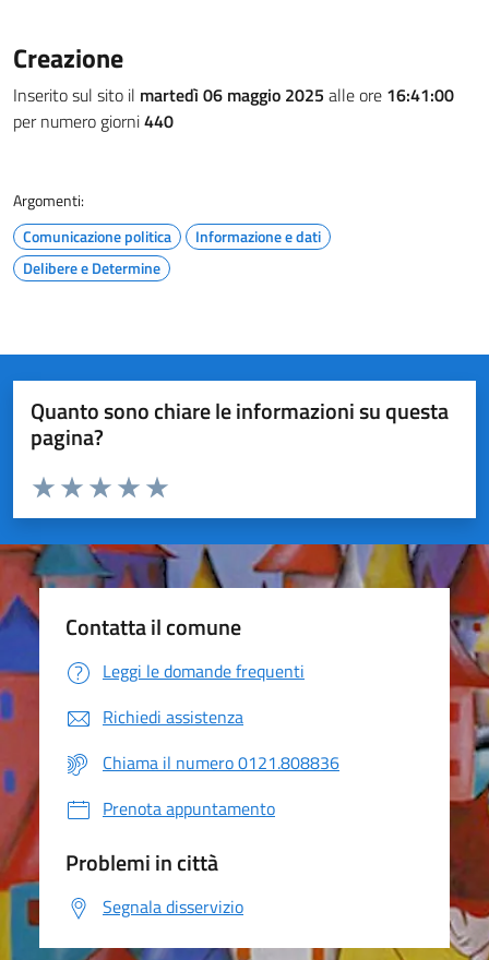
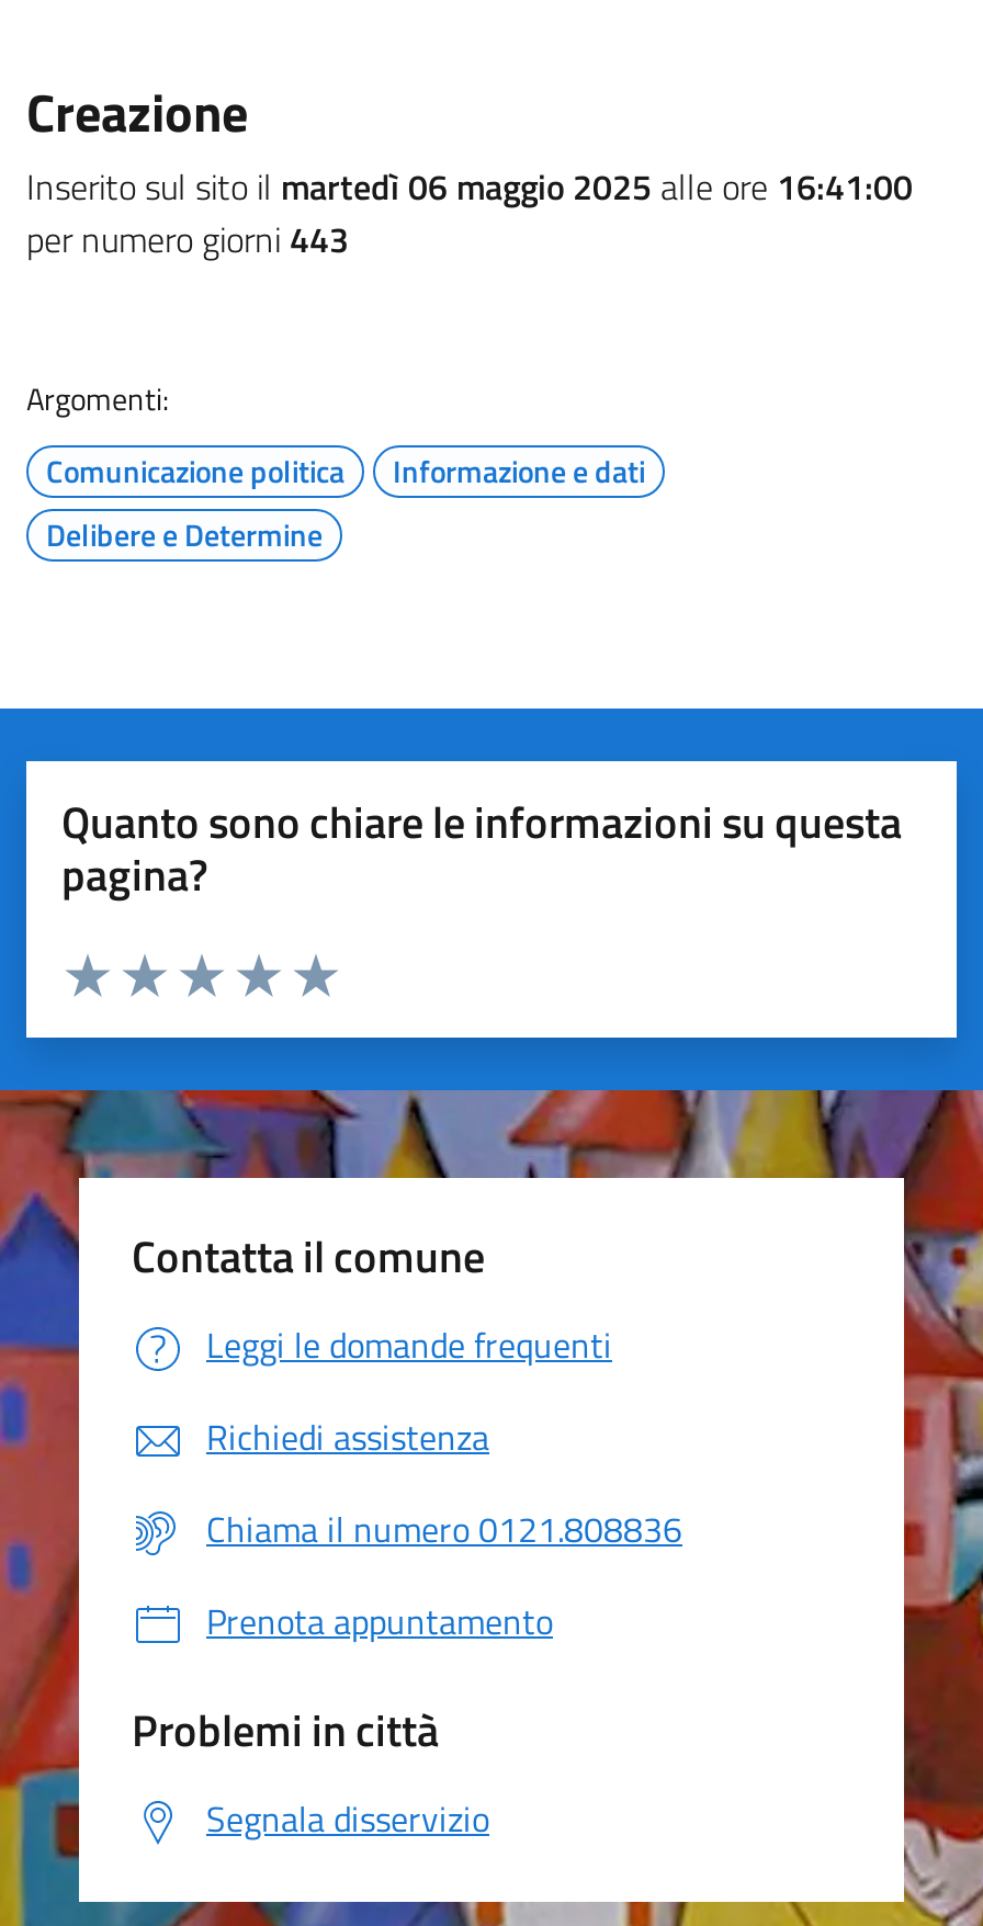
- per numero giorni 440
+ per numero giorni 443
